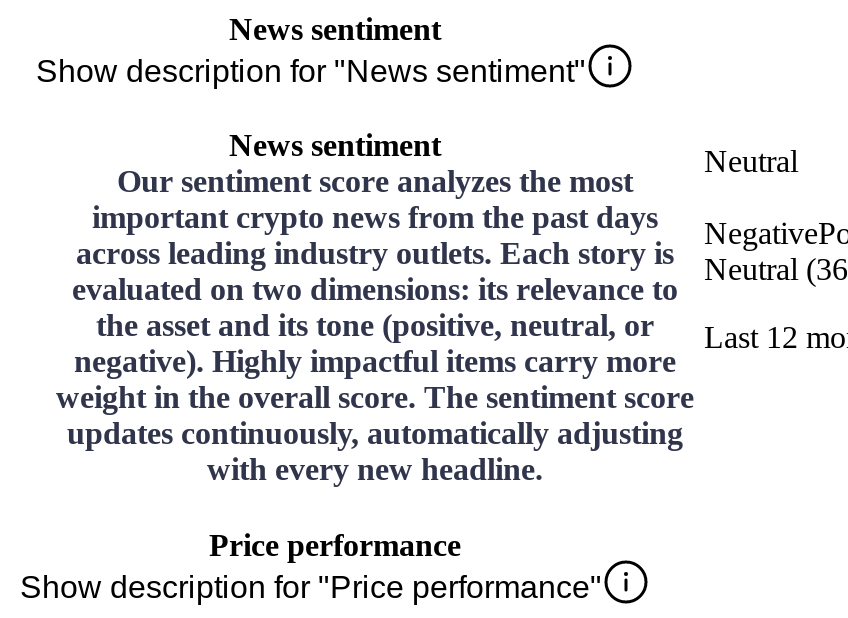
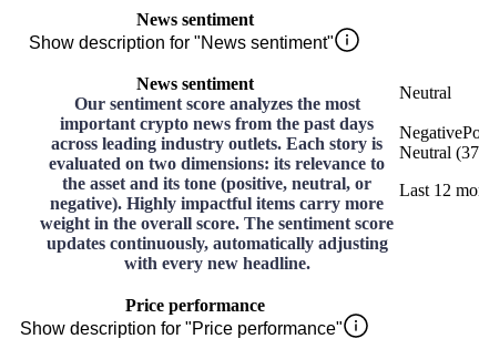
- across leading industry outlets. Each story is Neutral (36
+ across leading industry outlets. Each story is Neutral (37
